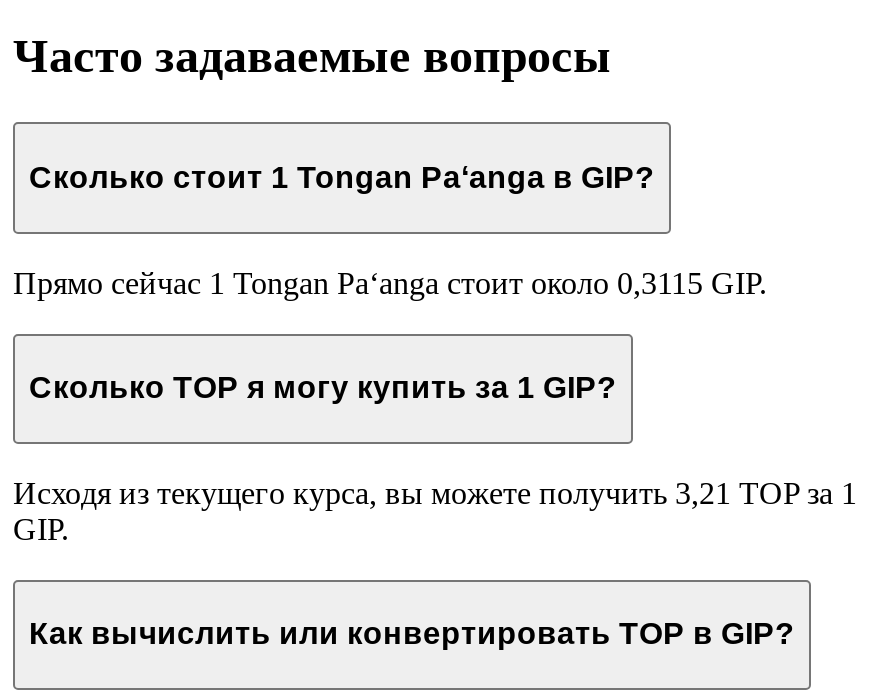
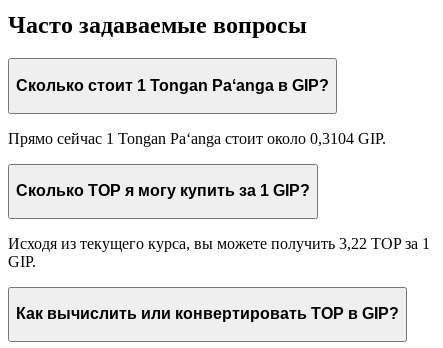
- Прямо сейчас 1 Tongan Paʻanga стоит около 0,3115 GIP.
+ Прямо сейчас 1 Tongan Paʻanga стоит около 0,3104 GIP.

- Исходя из текущего курса, вы можете получить 3,21 TOP за 1
+ Исходя из текущего курса, вы можете получить 3,22 TOP за 1
